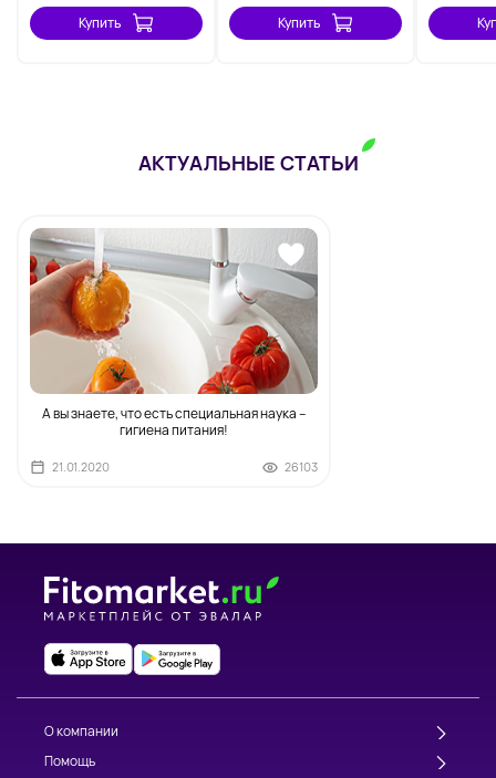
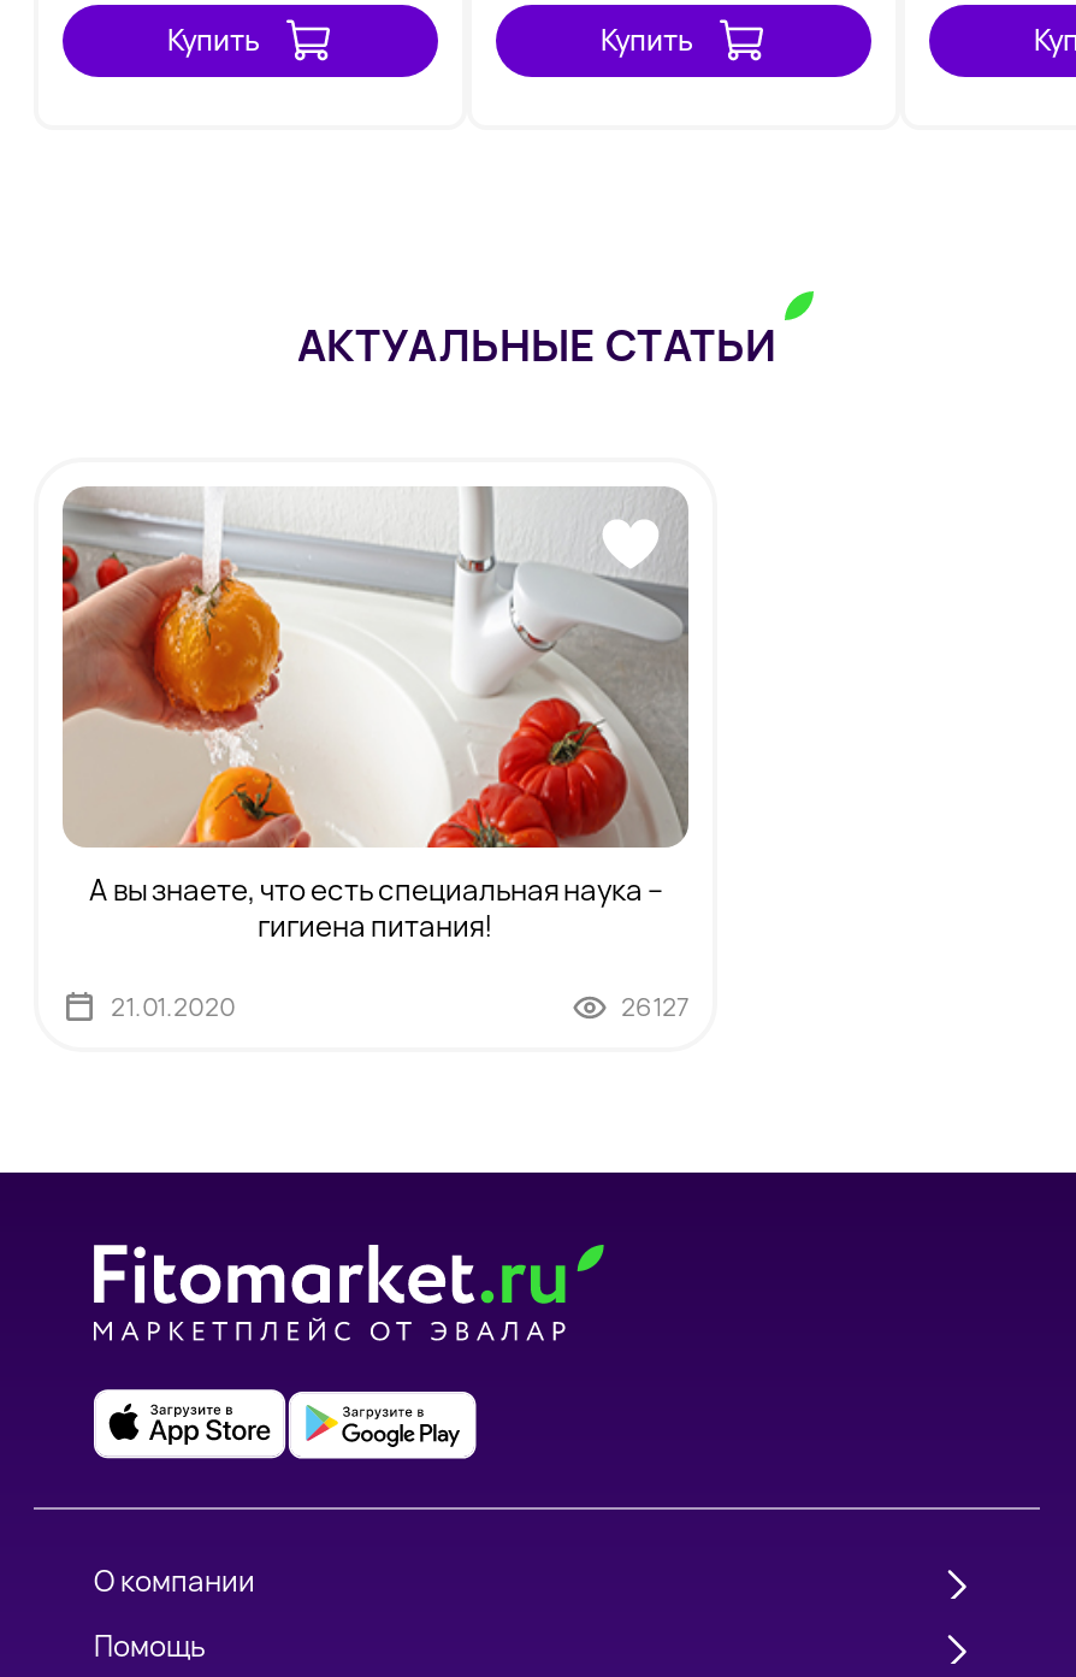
- 26103
+ 26127
